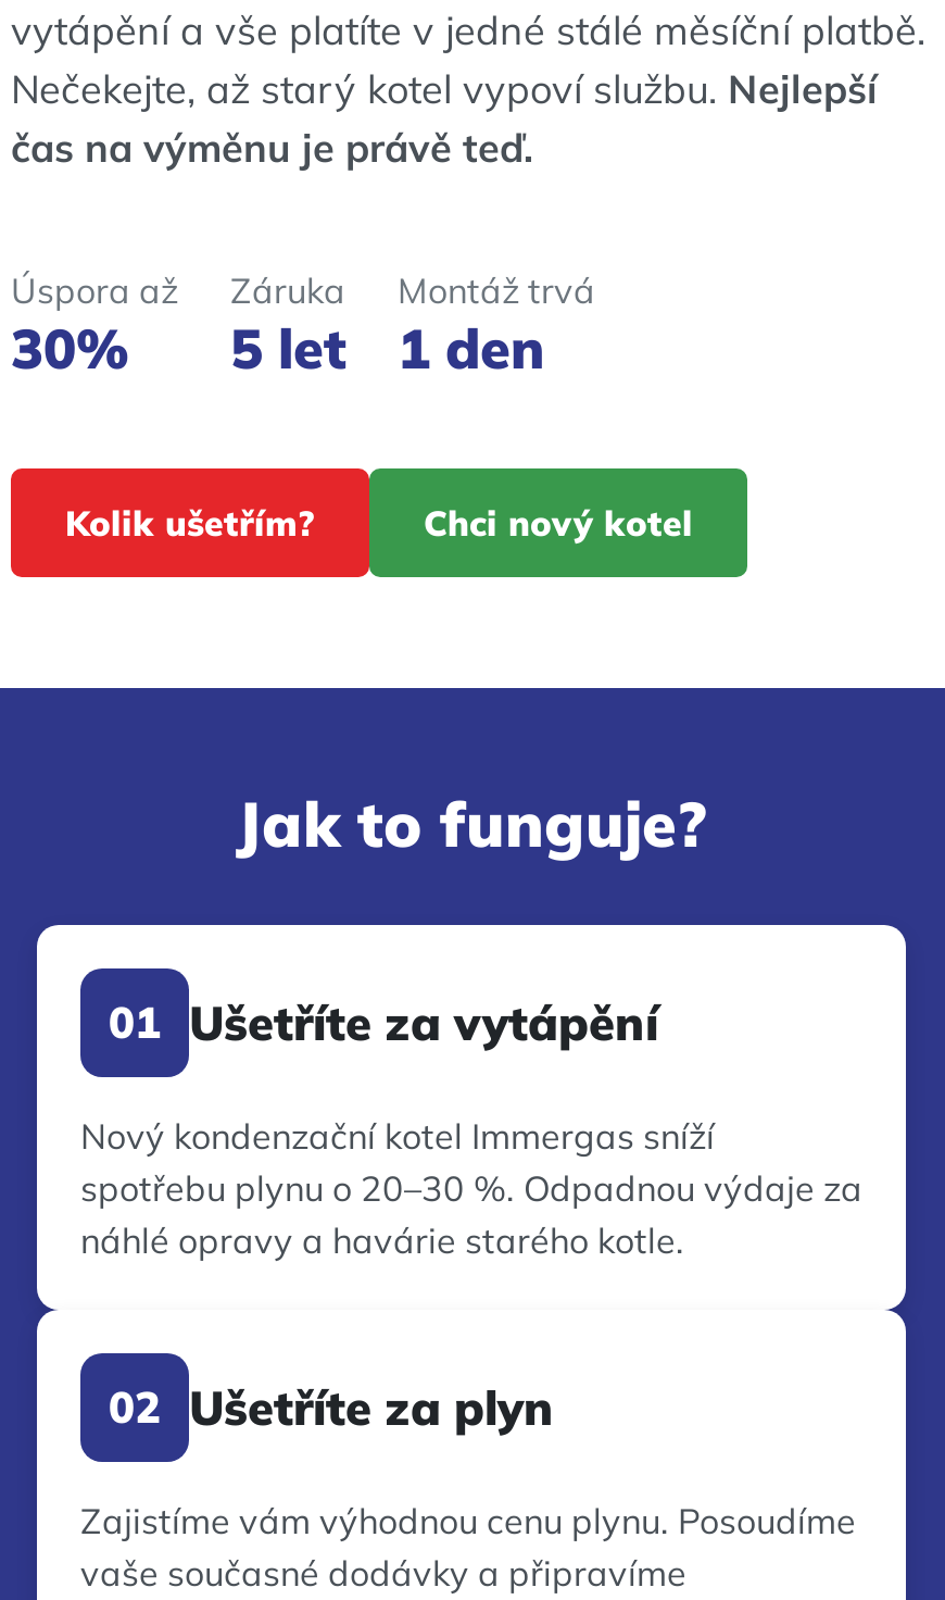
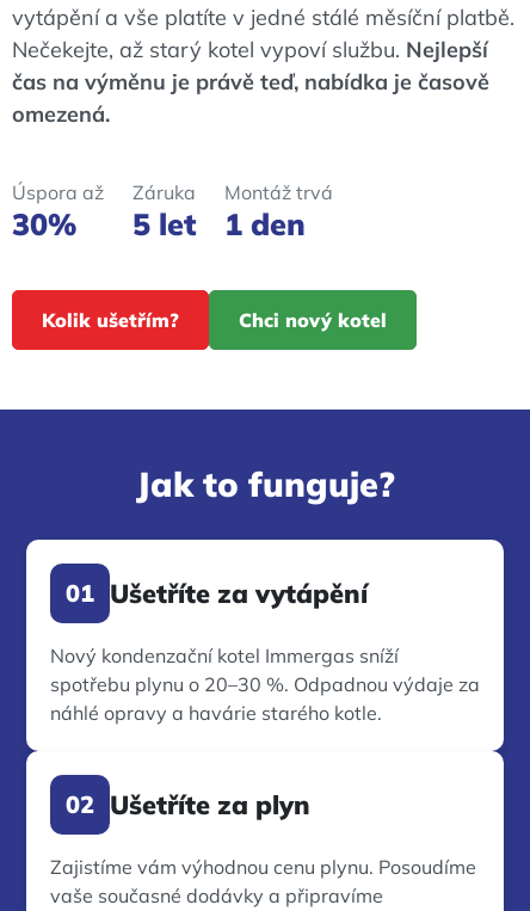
- čas na výměnu je právě teď.
+ čas na výměnu je právě teď, nabídka je časově
+ omezená.
